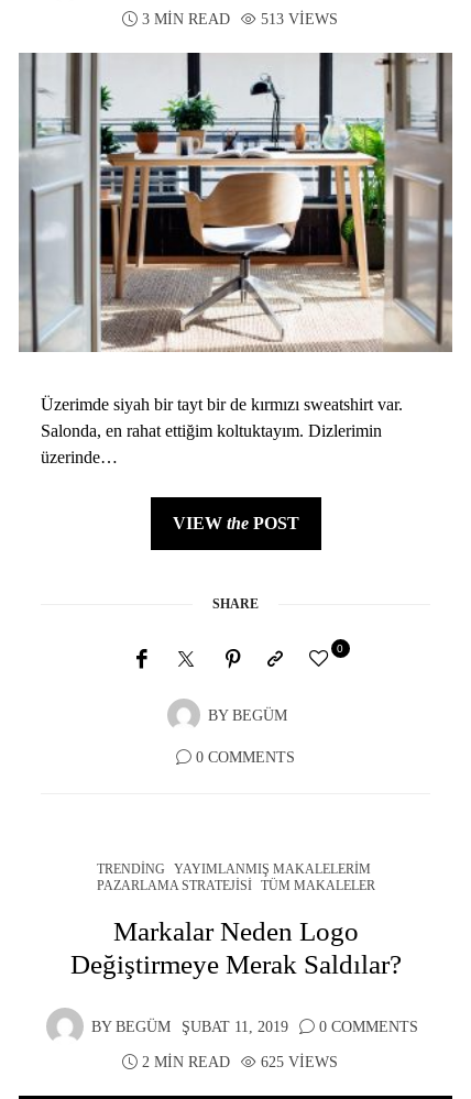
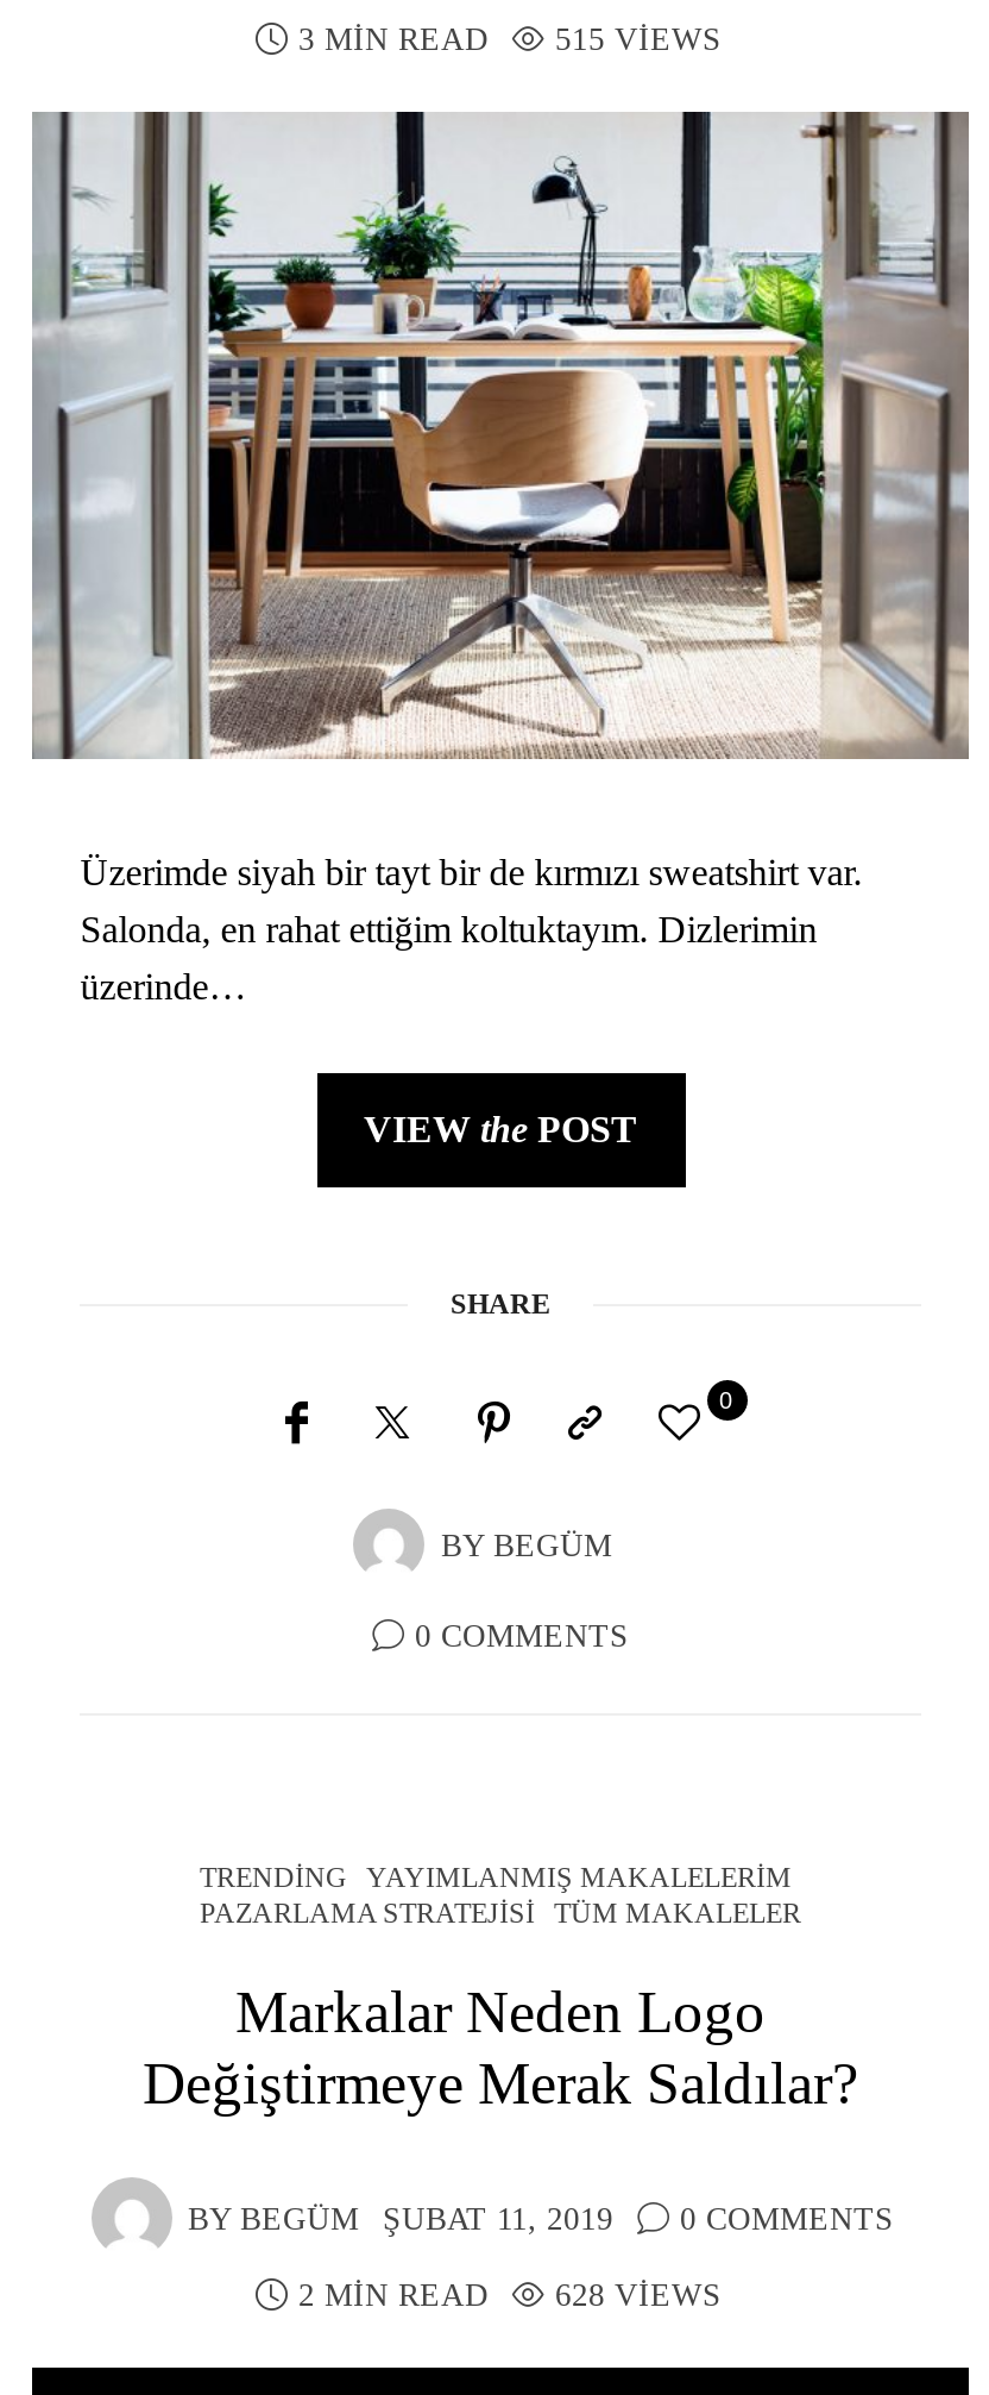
- 3 MIN READ 513 VIEWS
+ 3 MIN READ 515 VIEWS

- 2 MIN READ 625 VIEWS
+ 2 MIN READ 628 VIEWS
